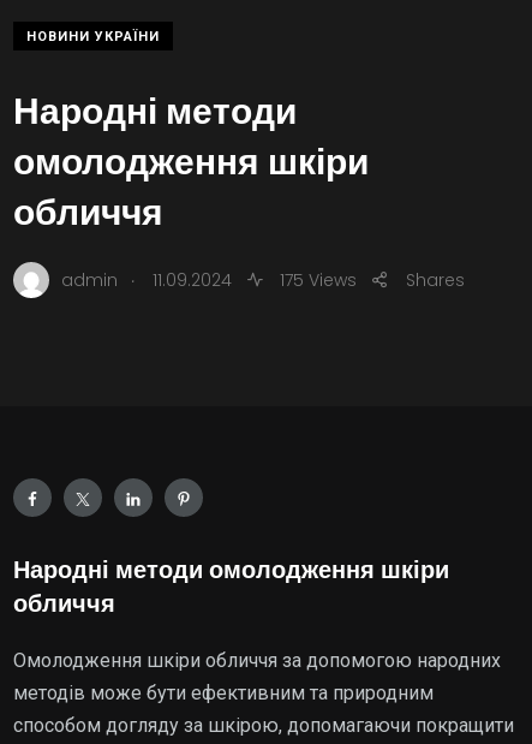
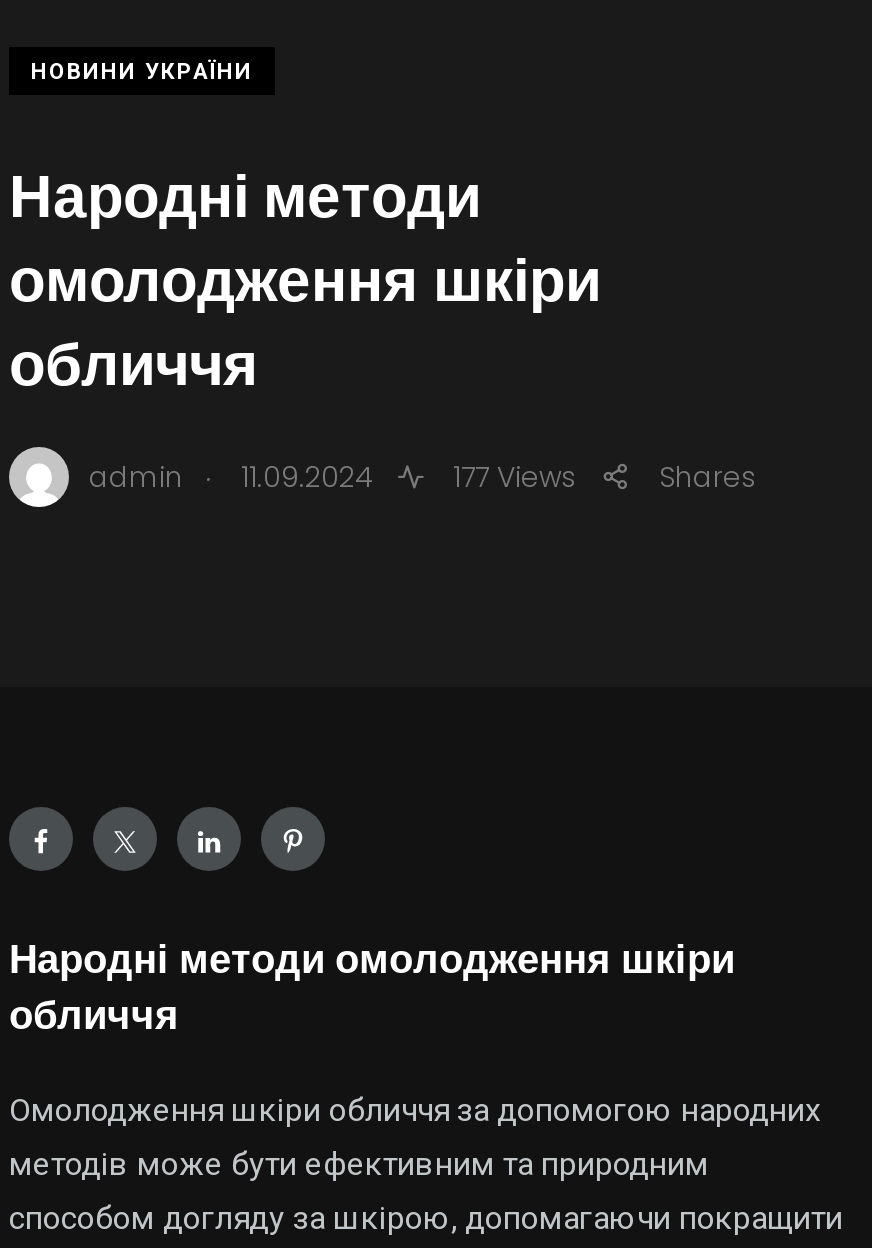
- admin . 11.09.2024 175 Views
+ admin . 11.09.2024 177 Views
